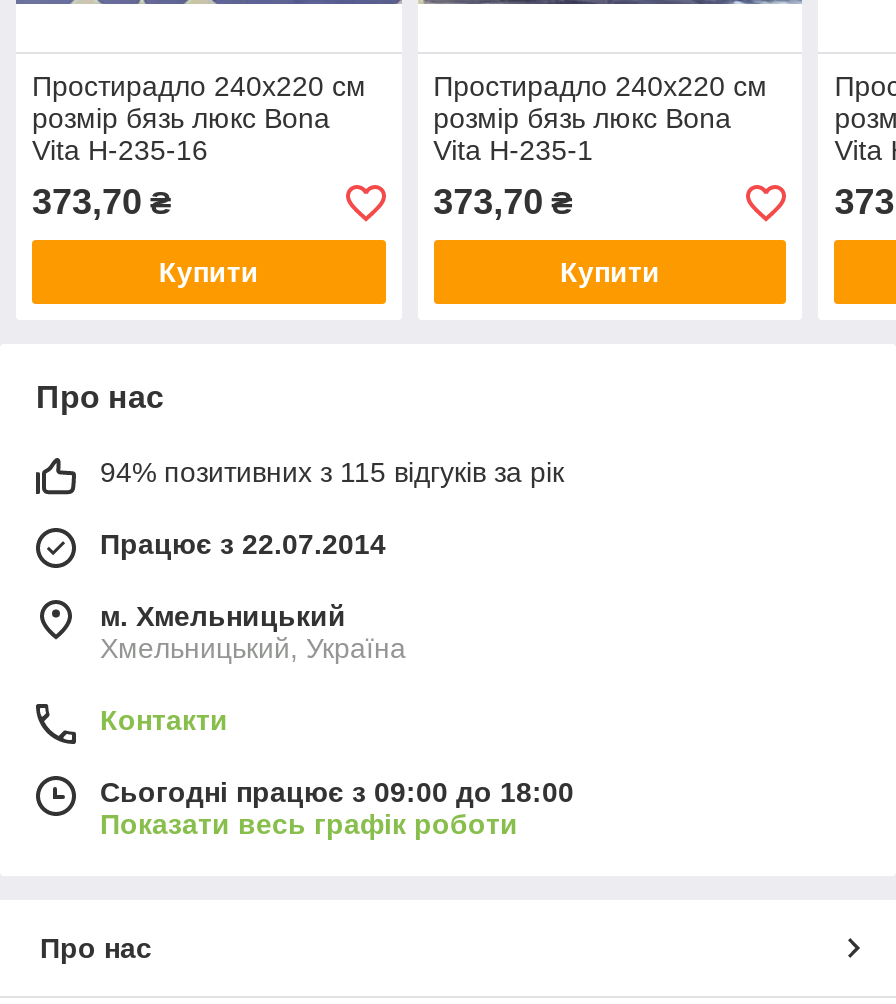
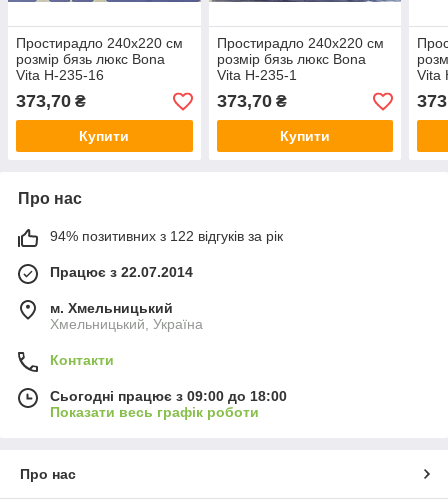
- 94% позитивних з 115 відгуків за рік
+ 94% позитивних з 122 відгуків за рік
